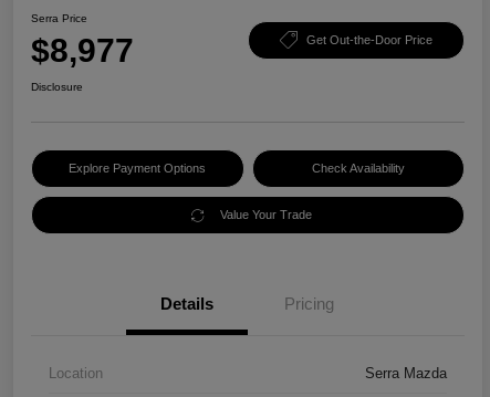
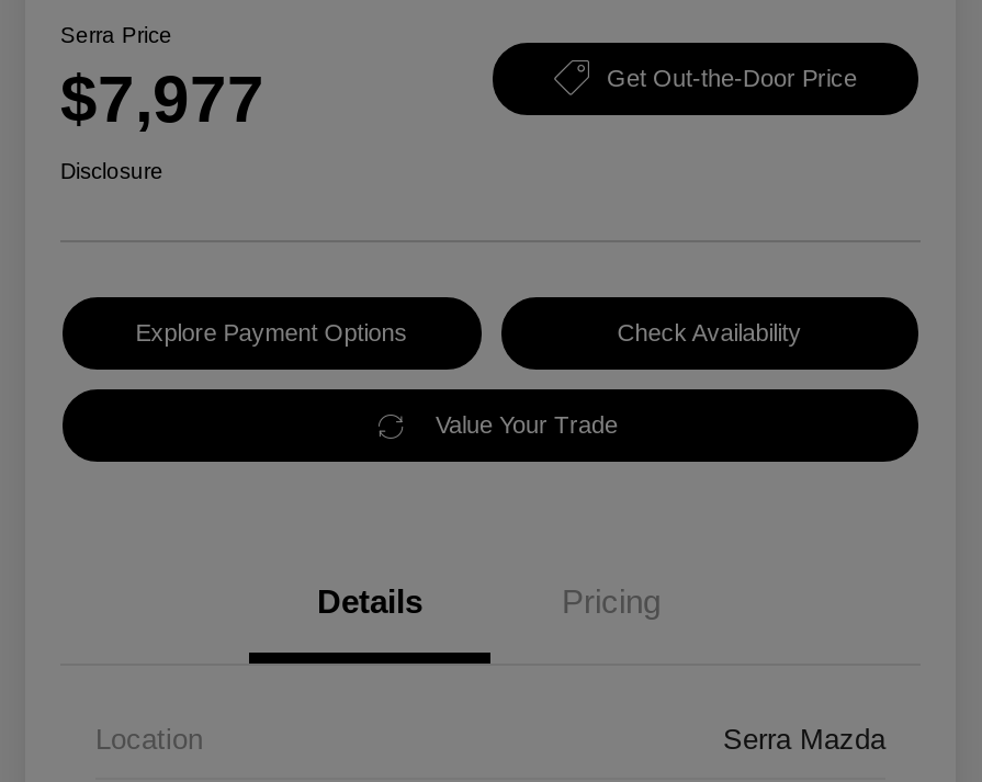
- $8,977
+ $7,977
